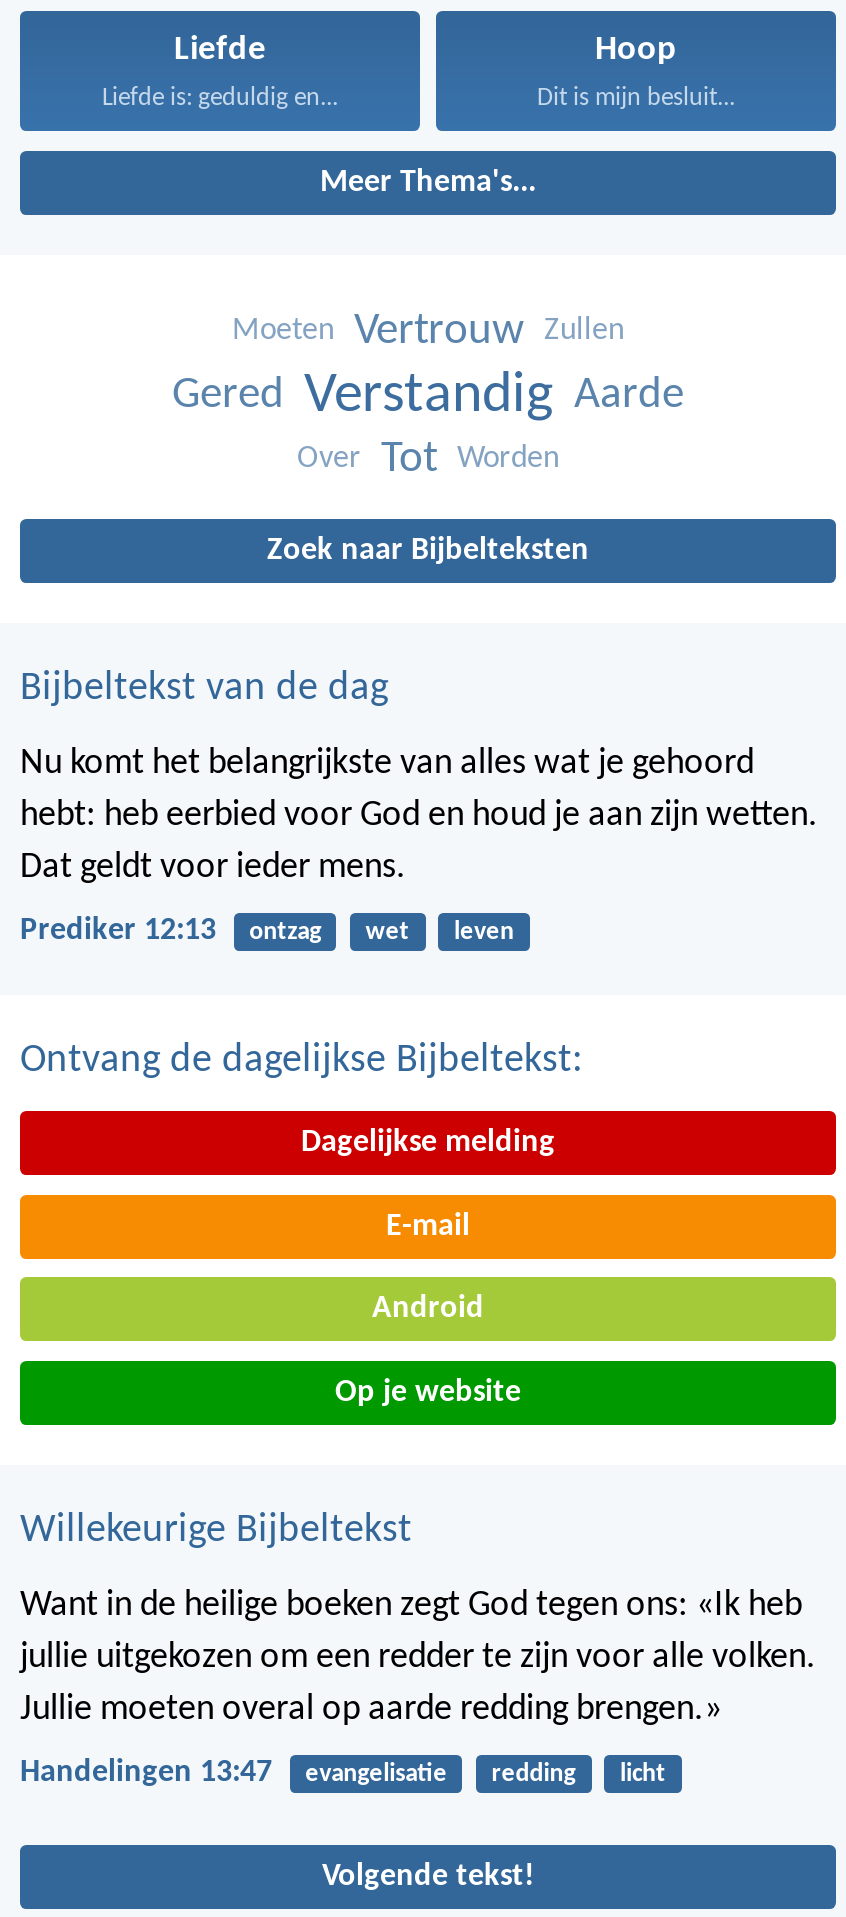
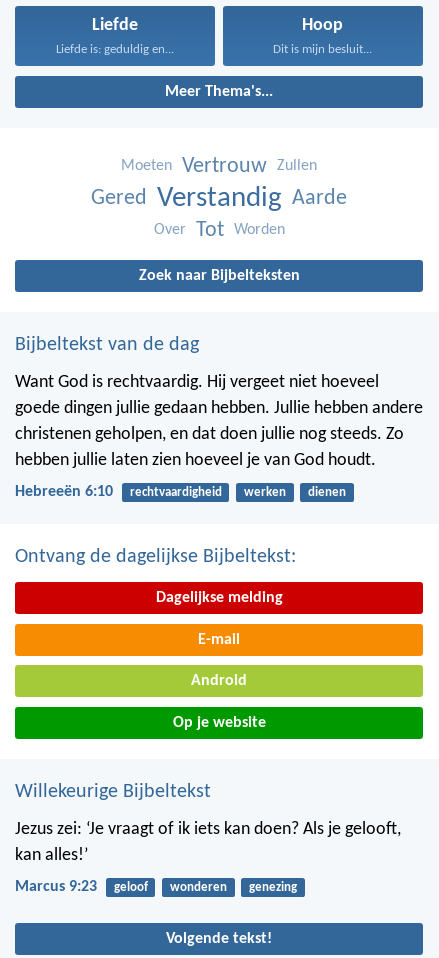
- Nu komt het belangrijkste van alles wat je gehoord
- hebt: heb eerbied voor God en houd je aan zijn wetten.
- Dat geldt voor ieder mens.
+ Want God is rechtvaardig. Hij vergeet niet hoeveel
+ goede dingen jullie gedaan hebben. Jullie hebben andere
+ christenen geholpen, en dat doen jullie nog steeds. Zo
+ hebben jullie laten zien hoeveel je van God houdt.

- Prediker 12:13
- ontzag
- wet
- leven
+ Hebreeën 6:10
+ rechtvaardigheid
+ werken
+ dienen

moved down: Ontvang de dagelijkse Bijbeltekst: | Dagelijkse melding | E-mail | Android | Op je website | Willekeurige Bijbeltekst

- Want in de heilige boeken zegt God tegen ons: «Ik heb
- jullie uitgekozen om een redder te zijn voor alle volken.
- Jullie moeten overal op aarde redding brengen.»
+ Jezus zei: ‘Je vraagt of ik iets kan doen? Als je gelooft,
+ kan alles!’

- Handelingen 13:47
- evangelisatie
- redding
- licht
+ Marcus 9:23
+ geloof
+ wonderen
+ genezing
